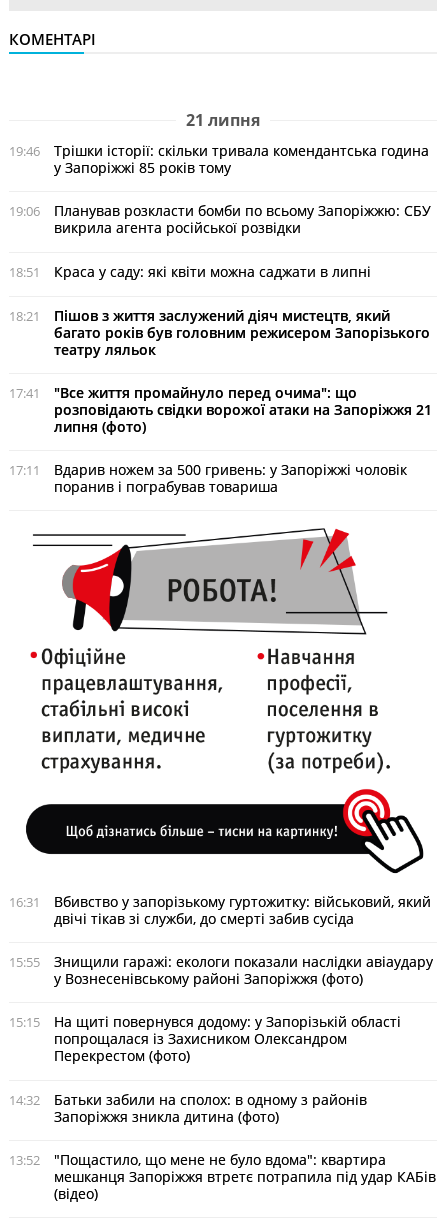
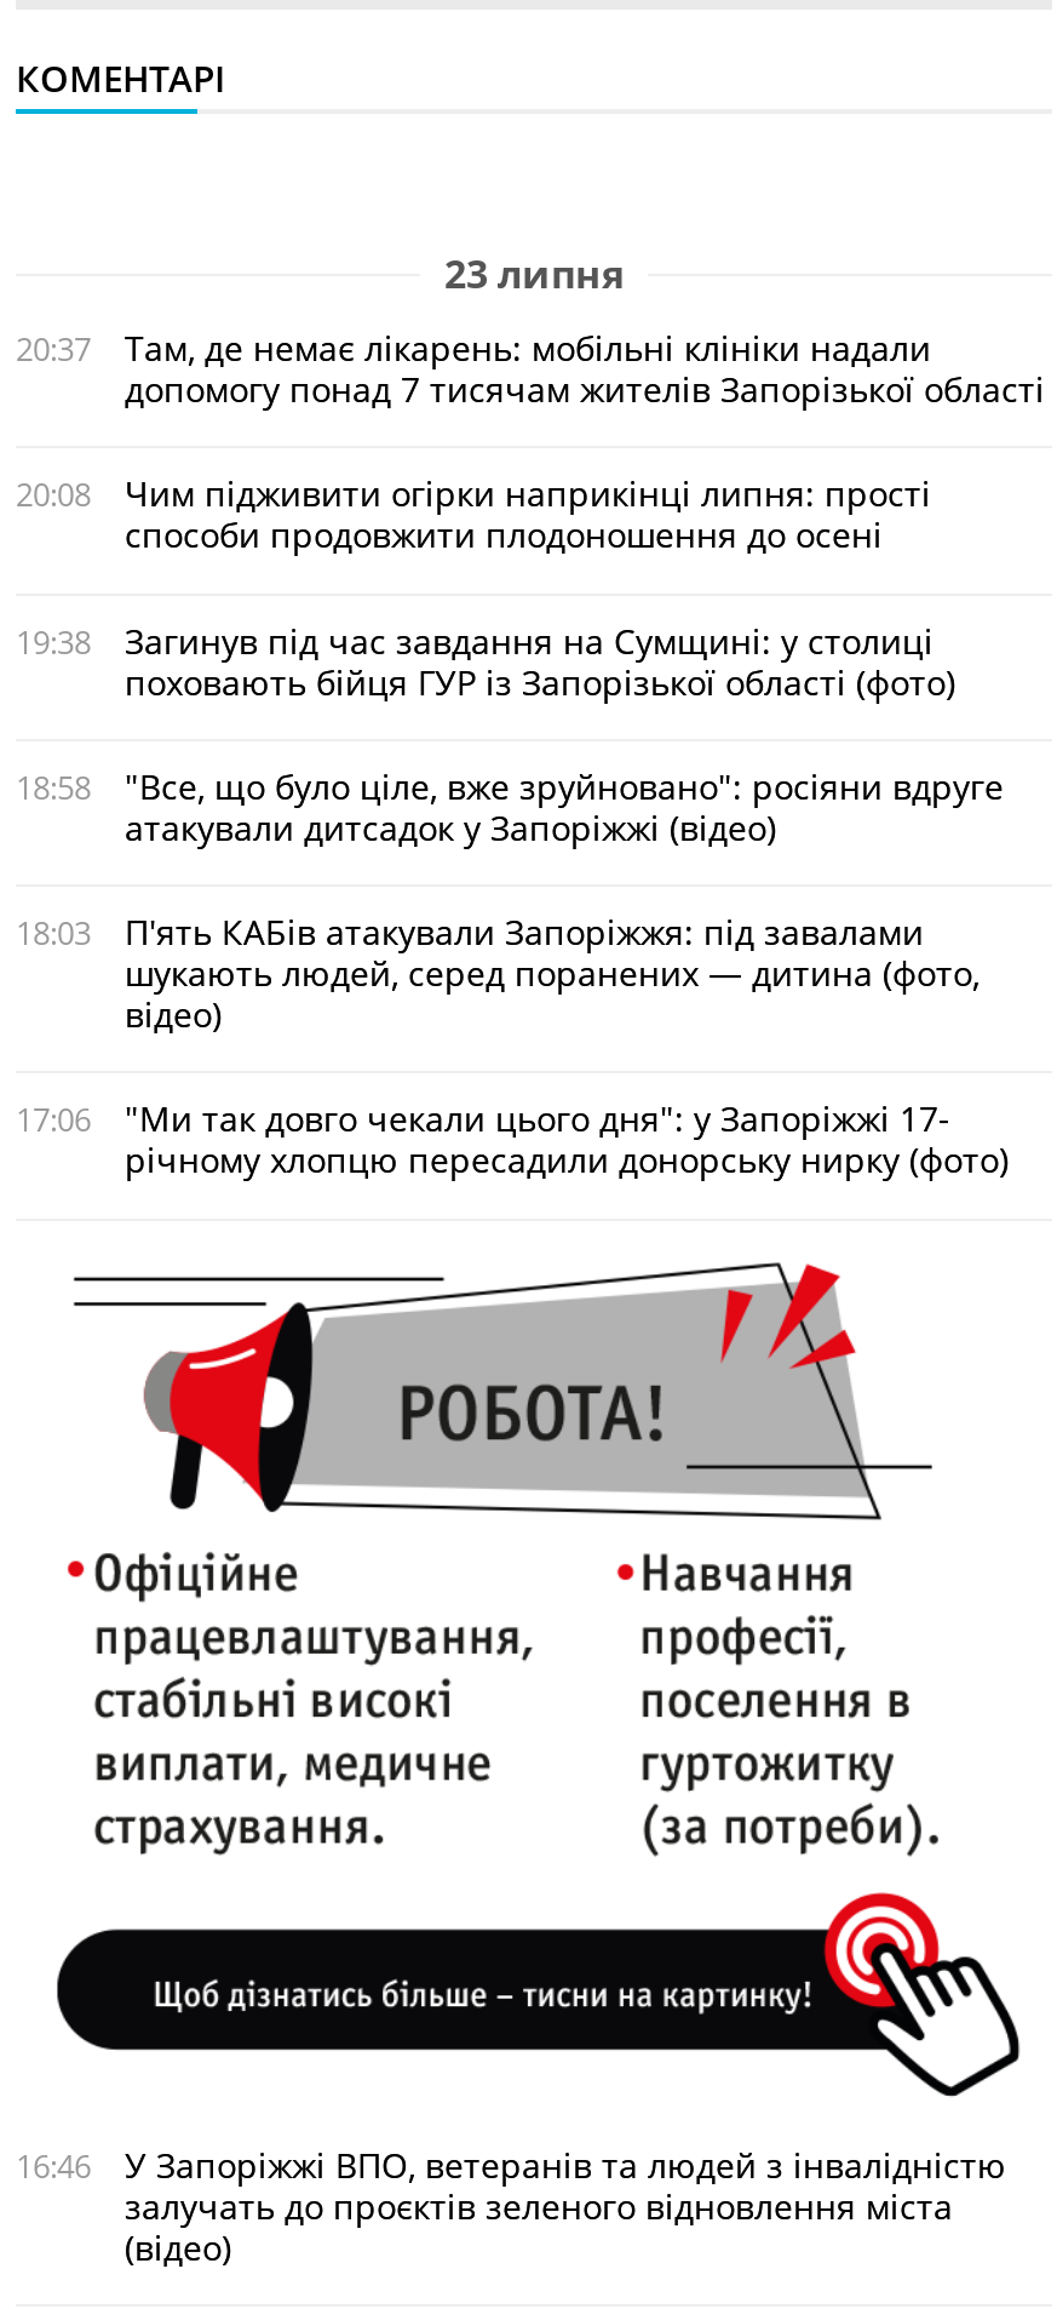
- 21 липня
- 19:46
- Трішки історії: скільки тривала комендантська година
- у Запоріжжі 85 років тому
- 19:06
- Планував розкласти бомби по всьому Запоріжжю: СБУ
- викрила агента російської розвідки
- 18:51
- Краса у саду: які квіти можна саджати в липні
- 18:21
- Пішов з життя заслужений діяч мистецтв, який
- багато років був головним режисером Запорізького
- театру ляльок
- 17:41
- "Все життя промайнуло перед очима": що
- розповідають свідки ворожої атаки на Запоріжжя 21
- липня (фото)
- 17:11
- Вдарив ножем за 500 гривень: у Запоріжжі чоловік
- поранив і пограбував товариша
+ 23 липня
+ 20:37
+ Там, де немає лікарень: мобільні клініки надали
+ допомогу понад 7 тисячам жителів Запорізької області
+ 20:08
+ Чим підживити огірки наприкінці липня: прості
+ способи продовжити плодоношення до осені
+ 19:38
+ Загинув під час завдання на Сумщині: у столиці
+ поховають бійця ГУР із Запорізької області (фото)
+ 18:58
+ "Все, що було ціле, вже зруйновано": росіяни вдруге
+ атакували дитсадок у Запоріжжі (відео)
+ 18:03
+ П'ять КАБів атакували Запоріжжя: під завалами
+ шукають людей, серед поранених — дитина (фото,
+ відео)
+ 17:06
+ "Ми так довго чекали цього дня": у Запоріжжі 17-
+ річному хлопцю пересадили донорську нирку (фото)

- 16:31
- Вбивство у запорізькому гуртожитку: військовий, який
- двічі тікав зі служби, до смерті забив сусіда
- 15:55
- Знищили гаражі: екологи показали наслідки авіаудару
- у Вознесенівському районі Запоріжжя (фото)
- 15:15
- На щиті повернувся додому: у Запорізькій області
- попрощалася із Захисником Олександром
- Перекрестом (фото)
- 14:32
- Батьки забили на сполох: в одному з районів
- Запоріжжя зникла дитина (фото)
- 13:52
- "Пощастило, що мене не було вдома": квартира
- мешканця Запоріжжя втретє потрапила під удар КАБів
+ 16:46
+ У Запоріжжі ВПО, ветеранів та людей з інвалідністю
+ залучать до проєктів зеленого відновлення міста
